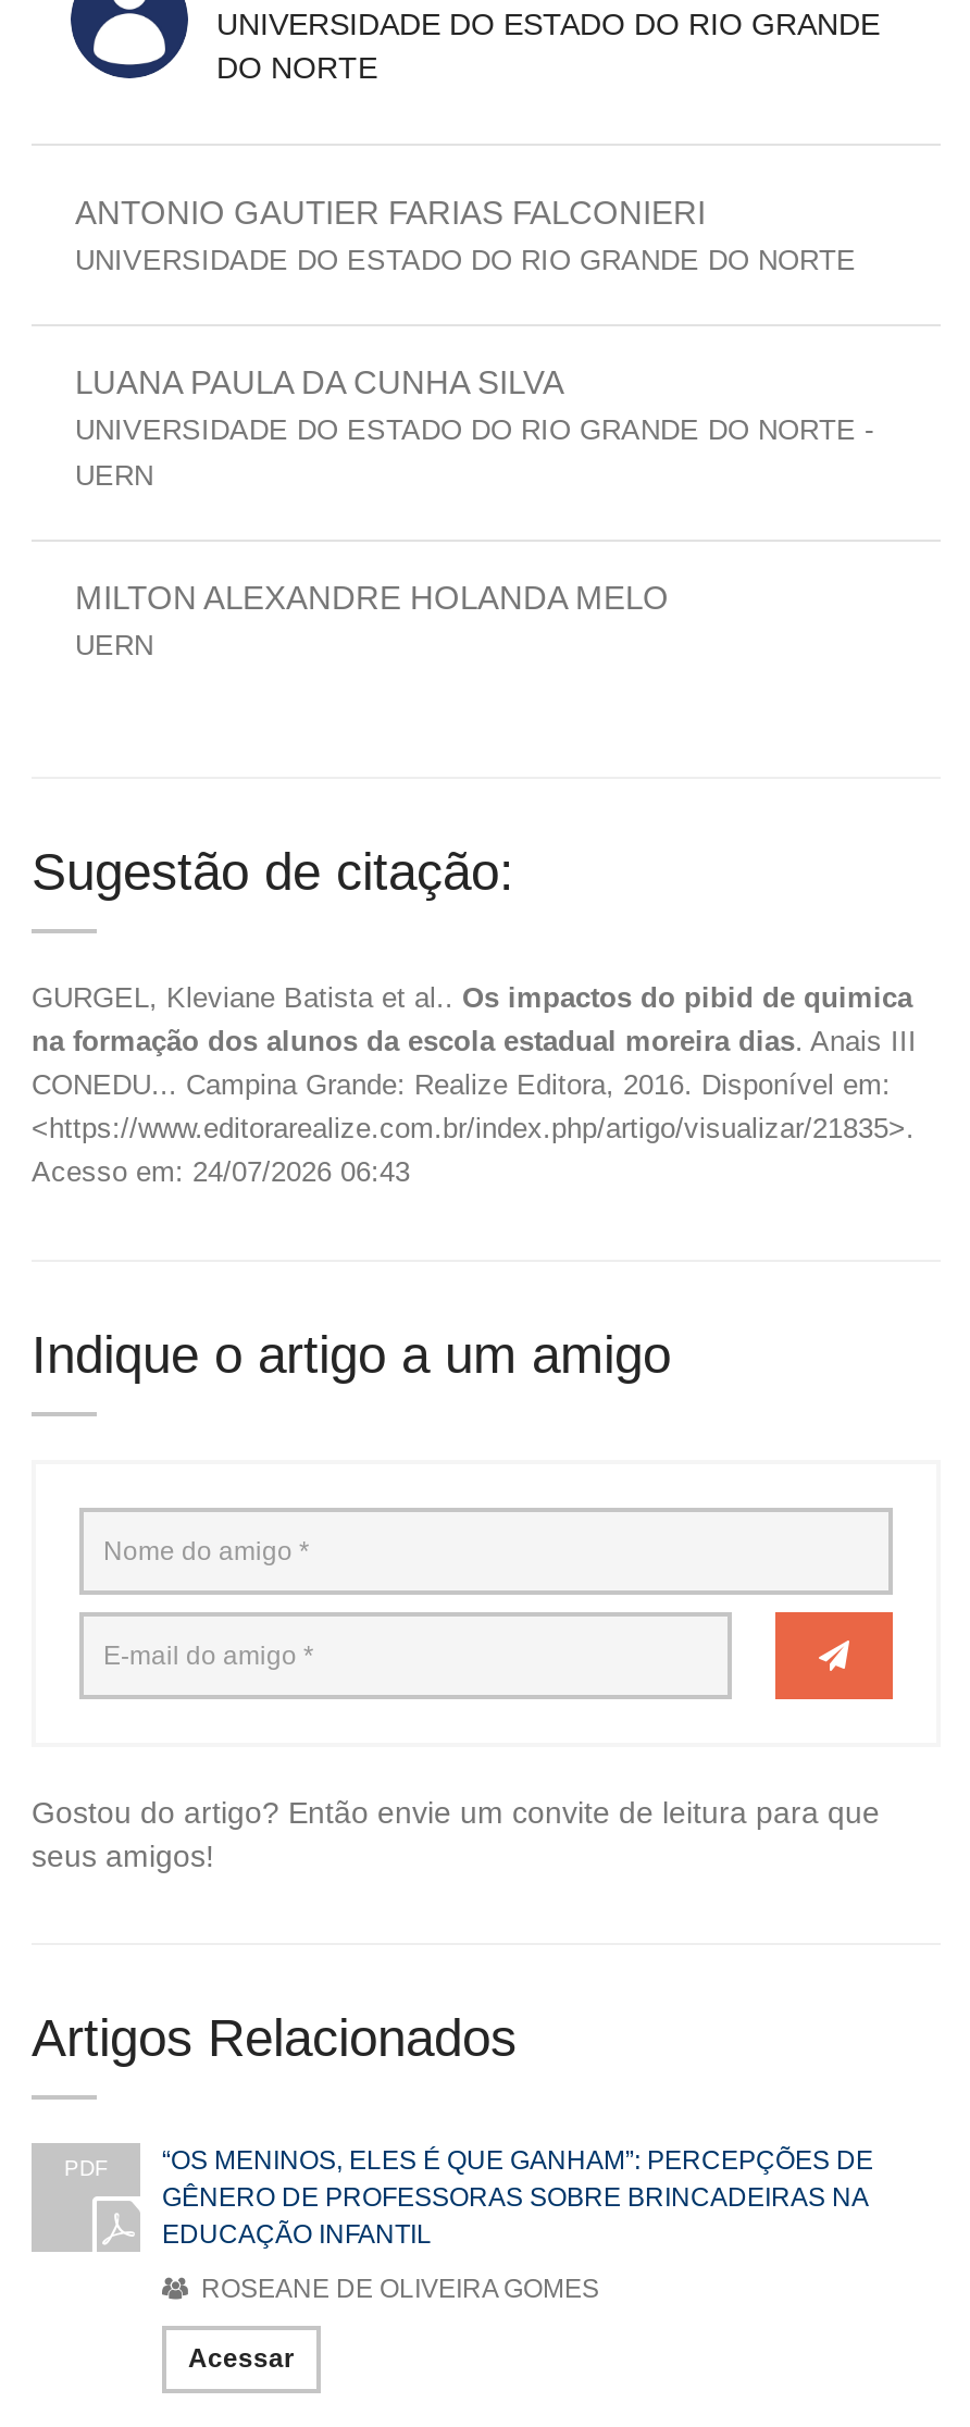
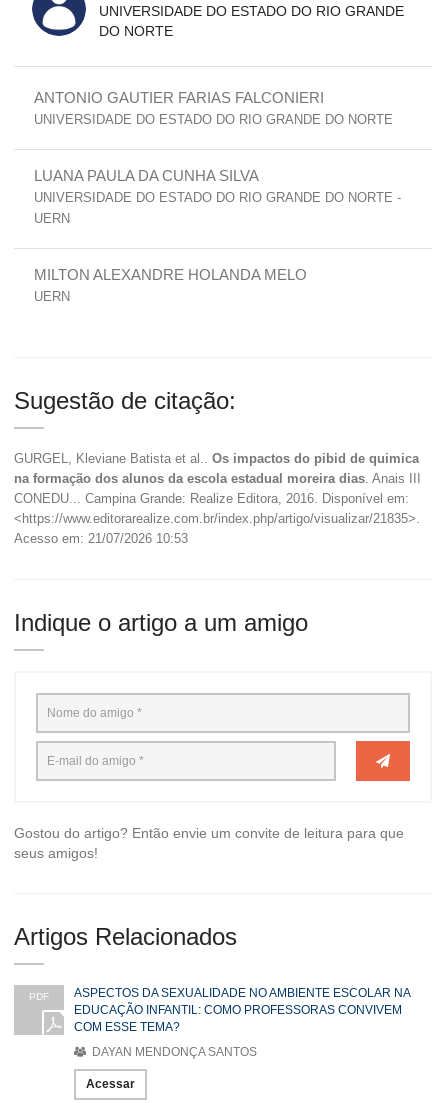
- Acesso em: 24/07/2026 06:43
+ Acesso em: 21/07/2026 10:53

- “OS MENINOS, ELES É QUE GANHAM”: PERCEPÇÕES DE
- GÊNERO DE PROFESSORAS SOBRE BRINCADEIRAS NA
- EDUCAÇÃO INFANTIL
+ ASPECTOS DA SEXUALIDADE NO AMBIENTE ESCOLAR NA
+ EDUCAÇÃO INFANTIL: COMO PROFESSORAS CONVIVEM
+ COM ESSE TEMA?

- ROSEANE DE OLIVEIRA GOMES
+ DAYAN MENDONÇA SANTOS
